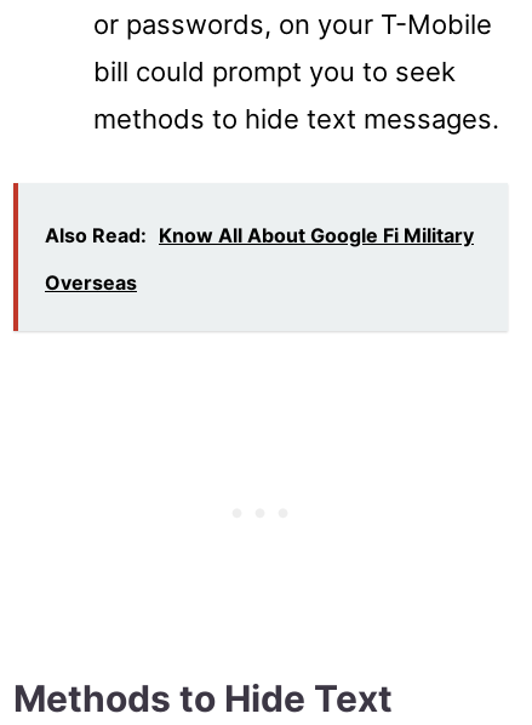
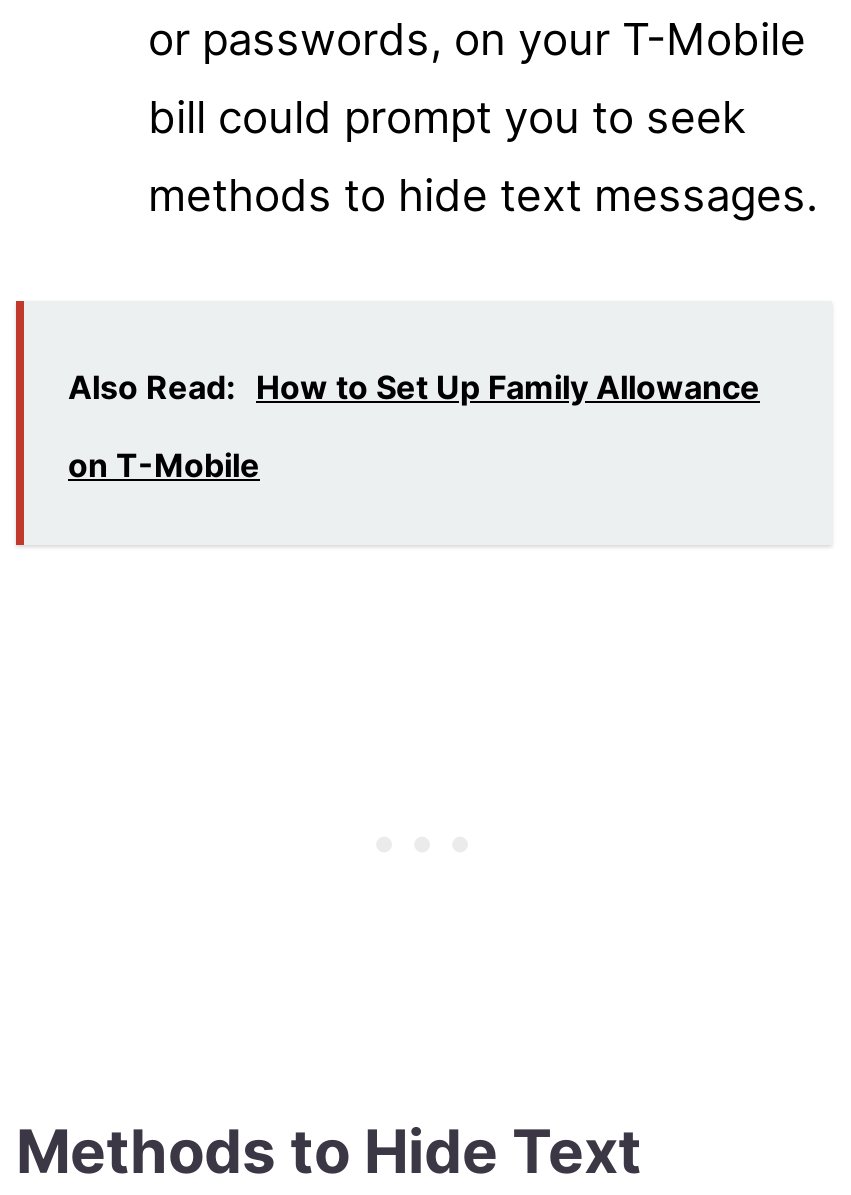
- Also Read: Know All About Google Fi Military
+ Also Read: How to Set Up Family Allowance

- Overseas
+ on T-Mobile
